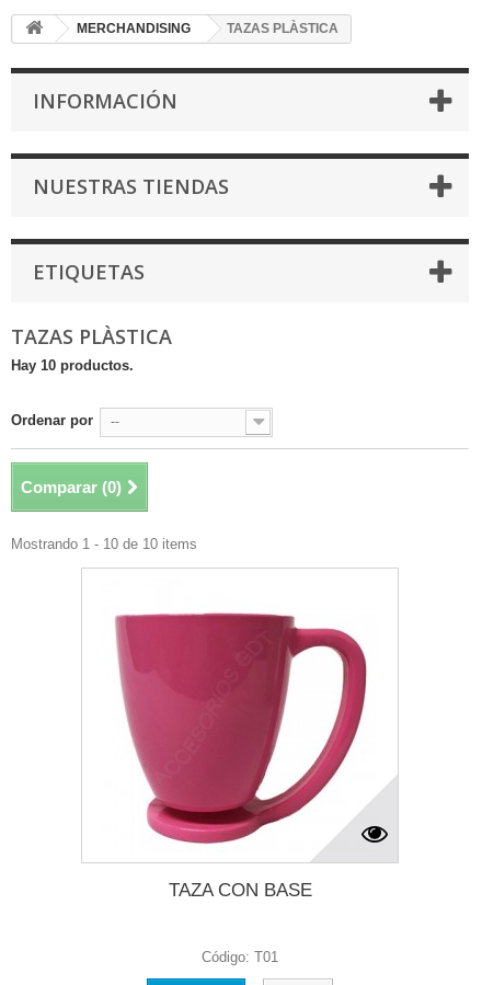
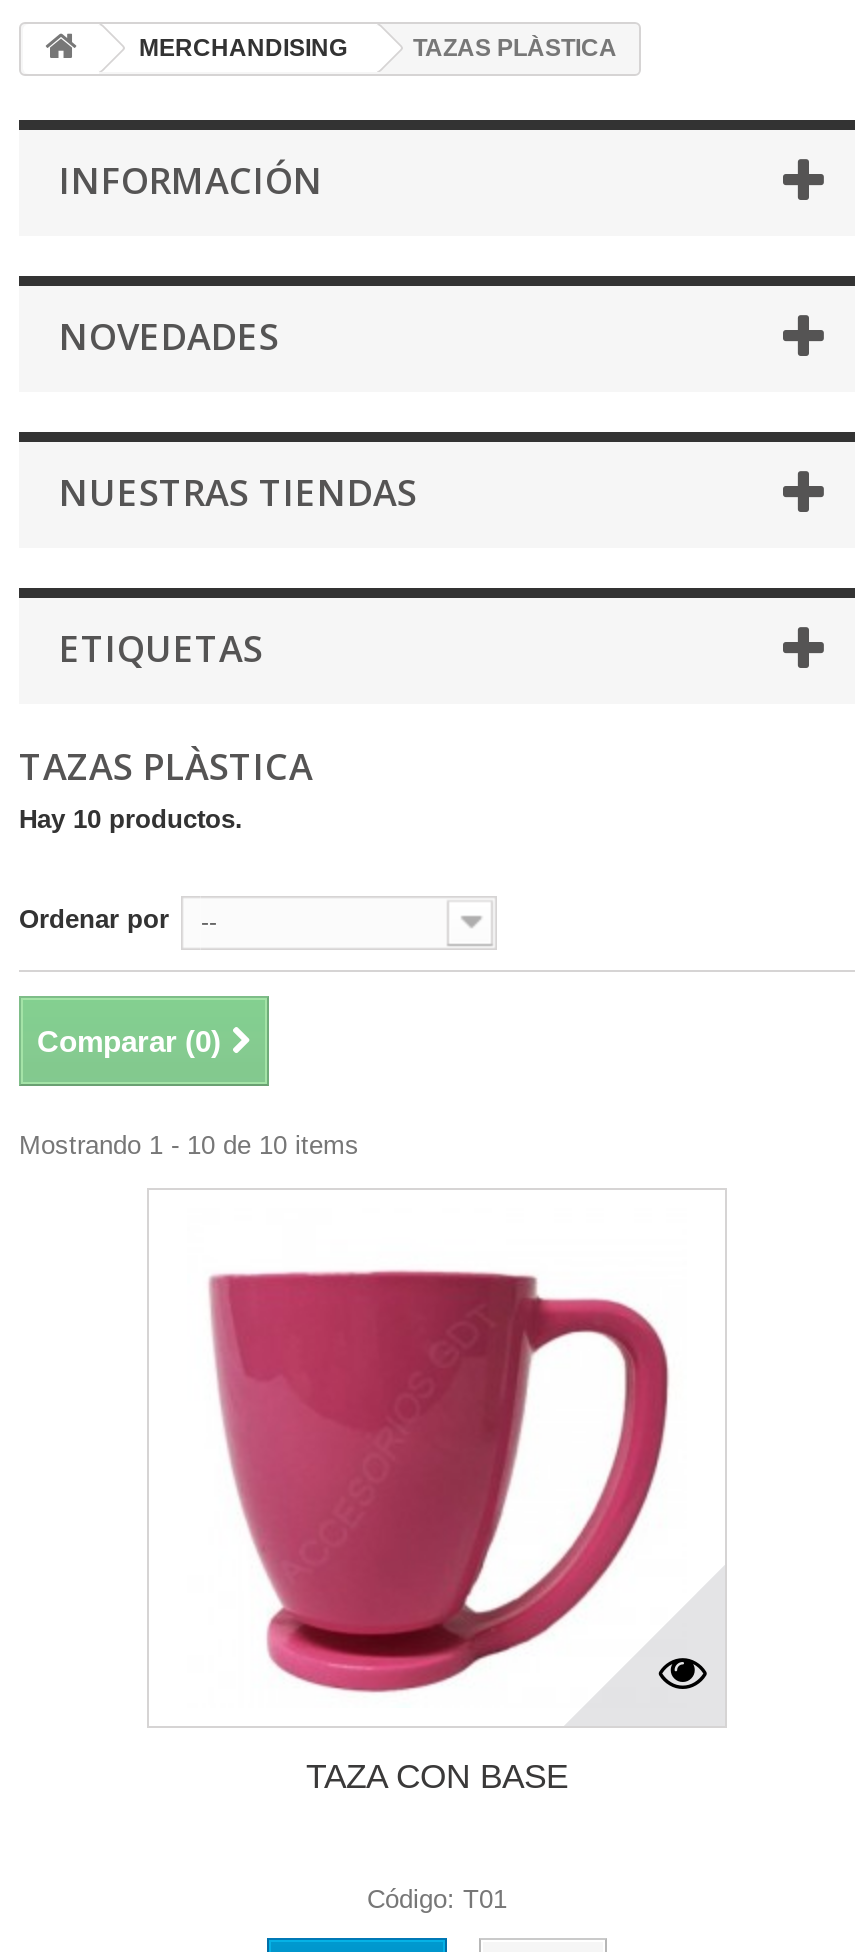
+ NOVEDADES
